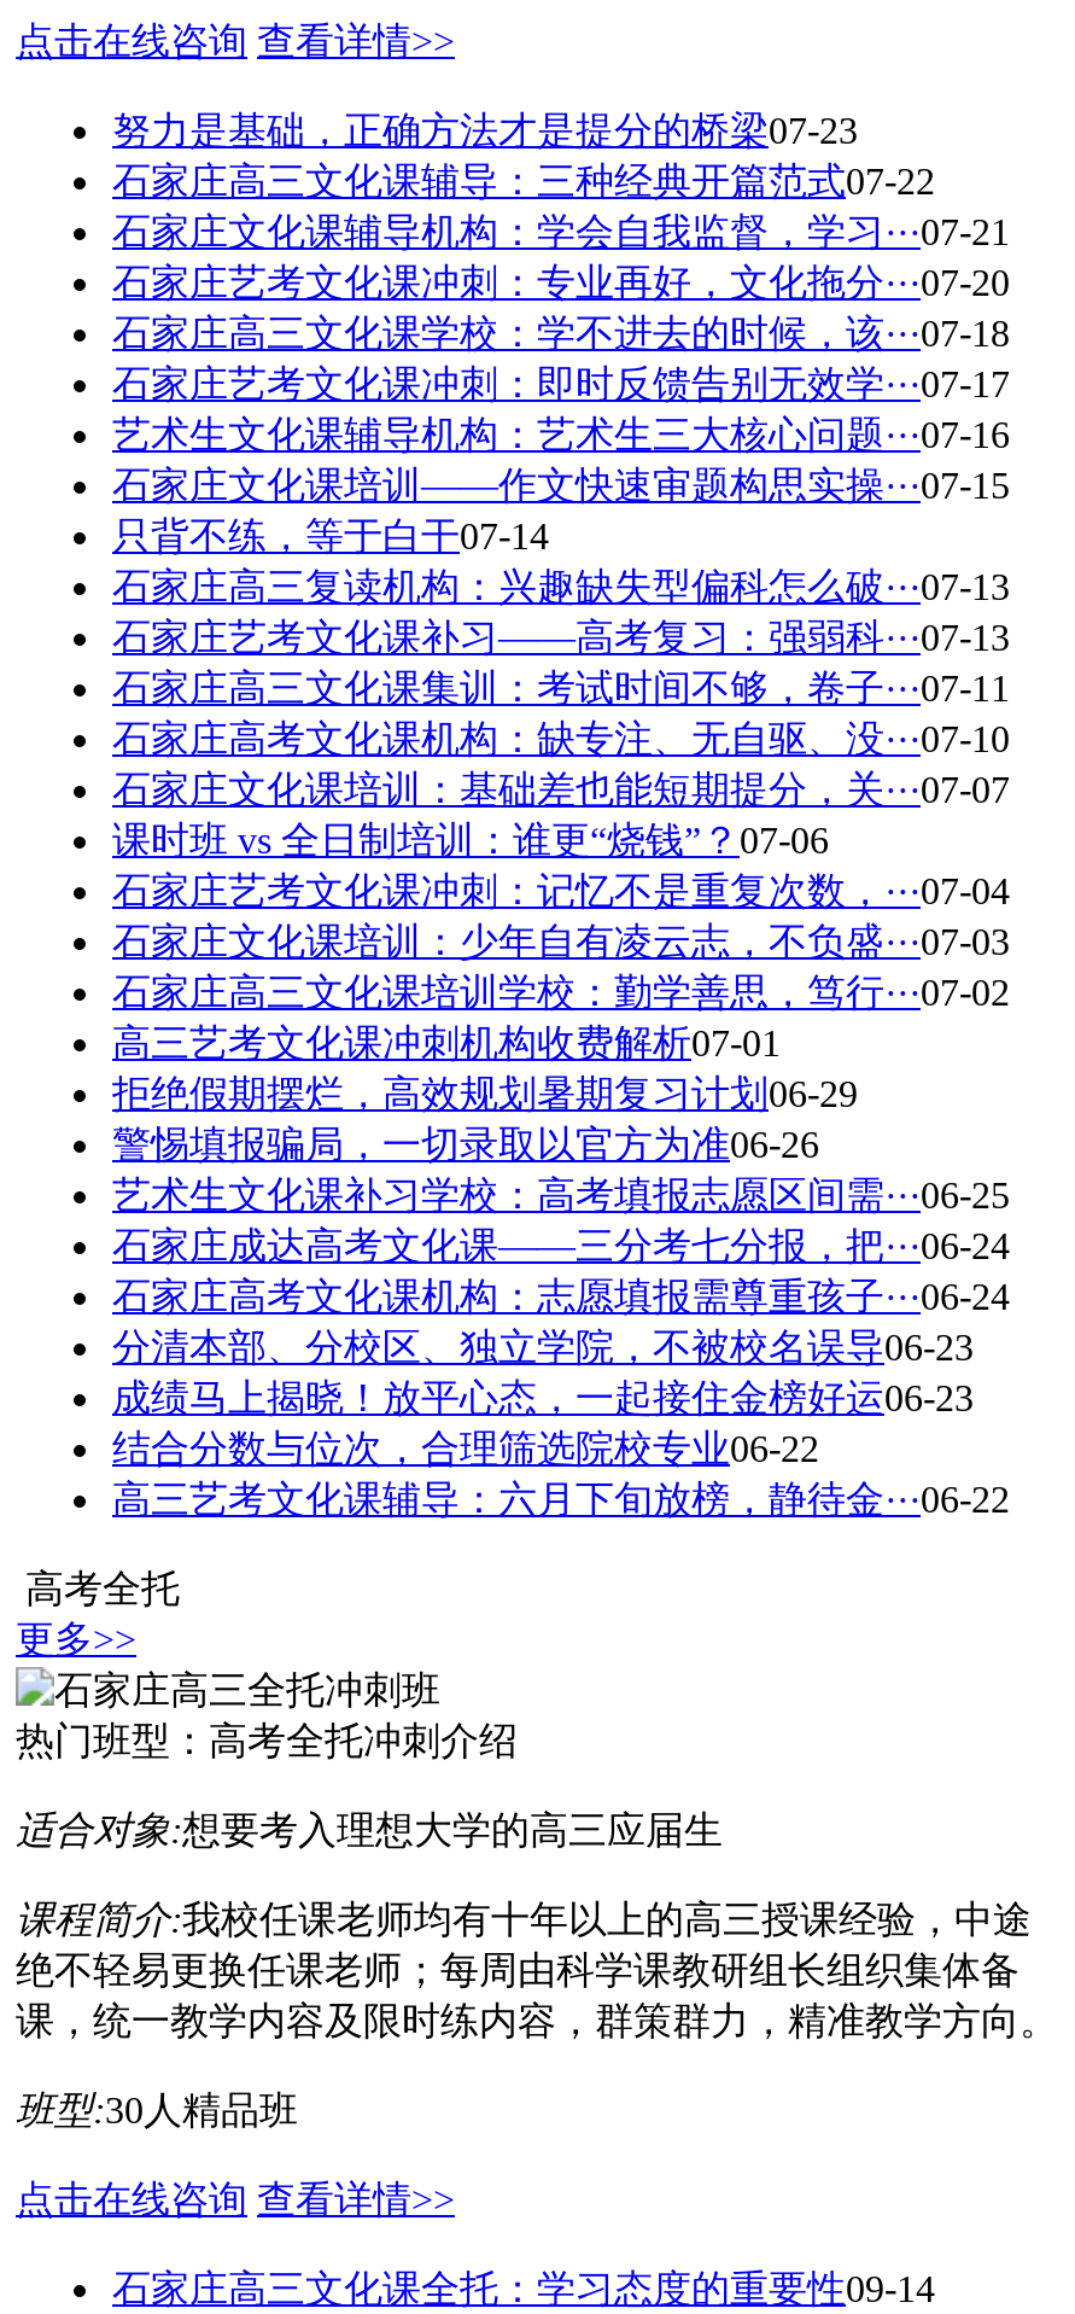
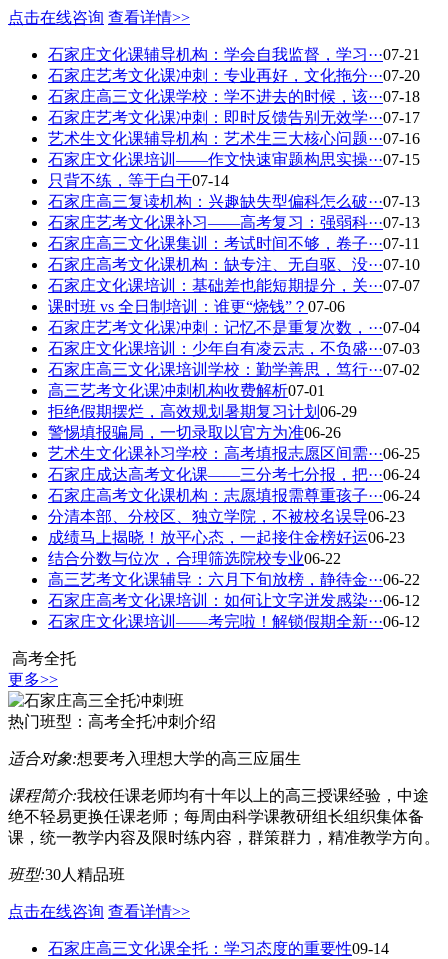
- 努力是基础，正确方法才是提分的桥梁07-23
- 石家庄高三文化课辅导：三种经典开篇范式07-22

moved up: 石家庄文化课辅导机构：学会自我监督，学习··· 07-21 | 石家庄艺考文化课冲刺：专业再好，文化拖分··· 07-20 | 石家庄高三文化课学校：学不进去的时候，该··· 07-18 | ... | 结合分数与位次，合理筛选院校专业06-22 | 高三艺考文化课辅导：六月下旬放榜，静待金··· 06-22

+ 石家庄高考文化课培训：如何让文字迸发感染··· 06-12
+ 石家庄文化课培训——考完啦！解锁假期全新··· 06-12
